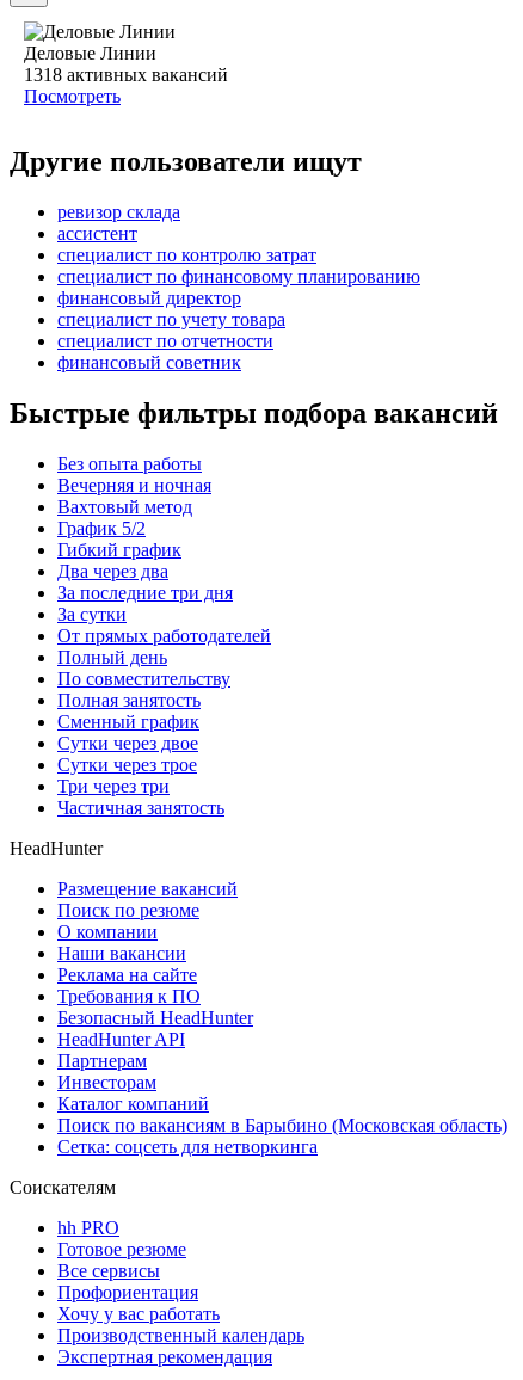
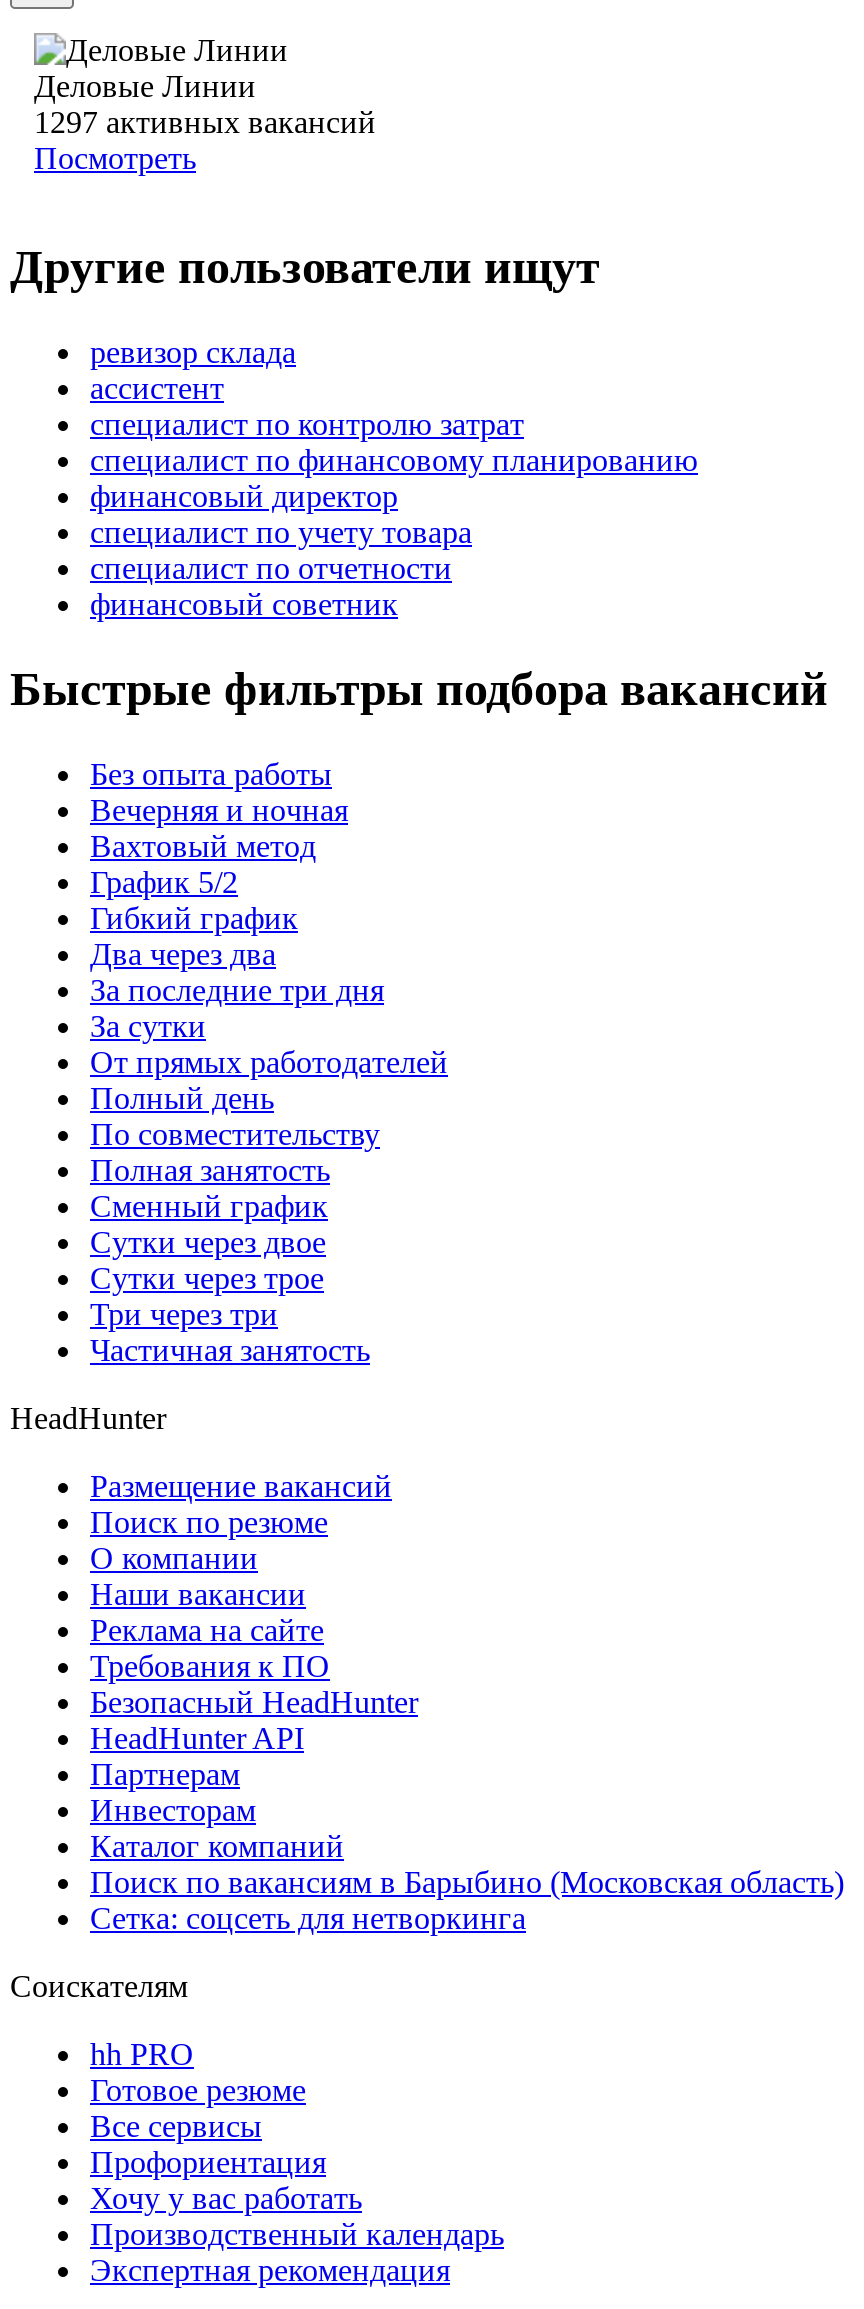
- 1318 активных вакансий
+ 1297 активных вакансий
